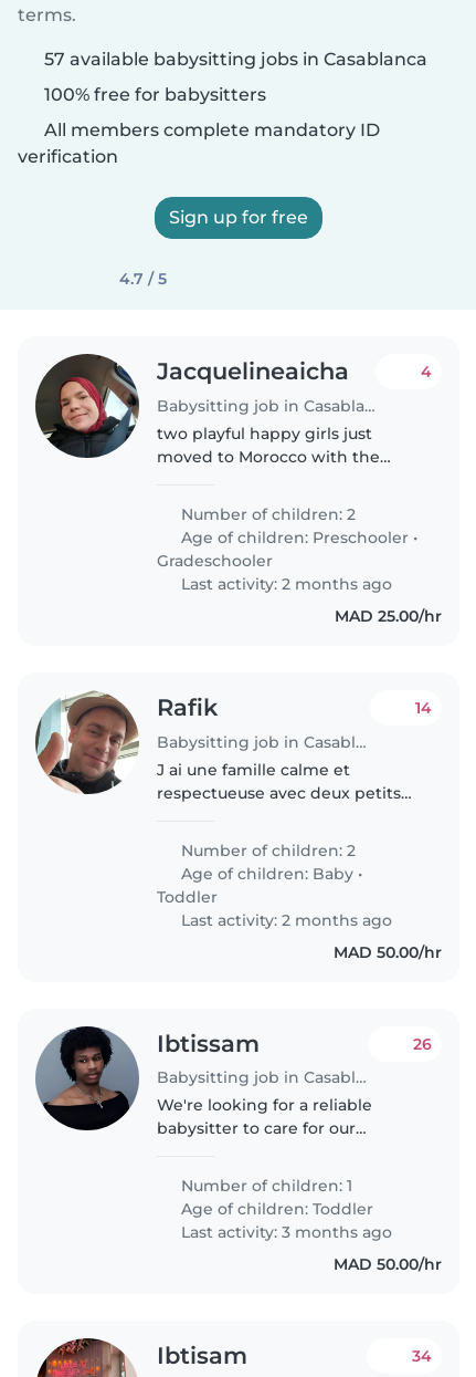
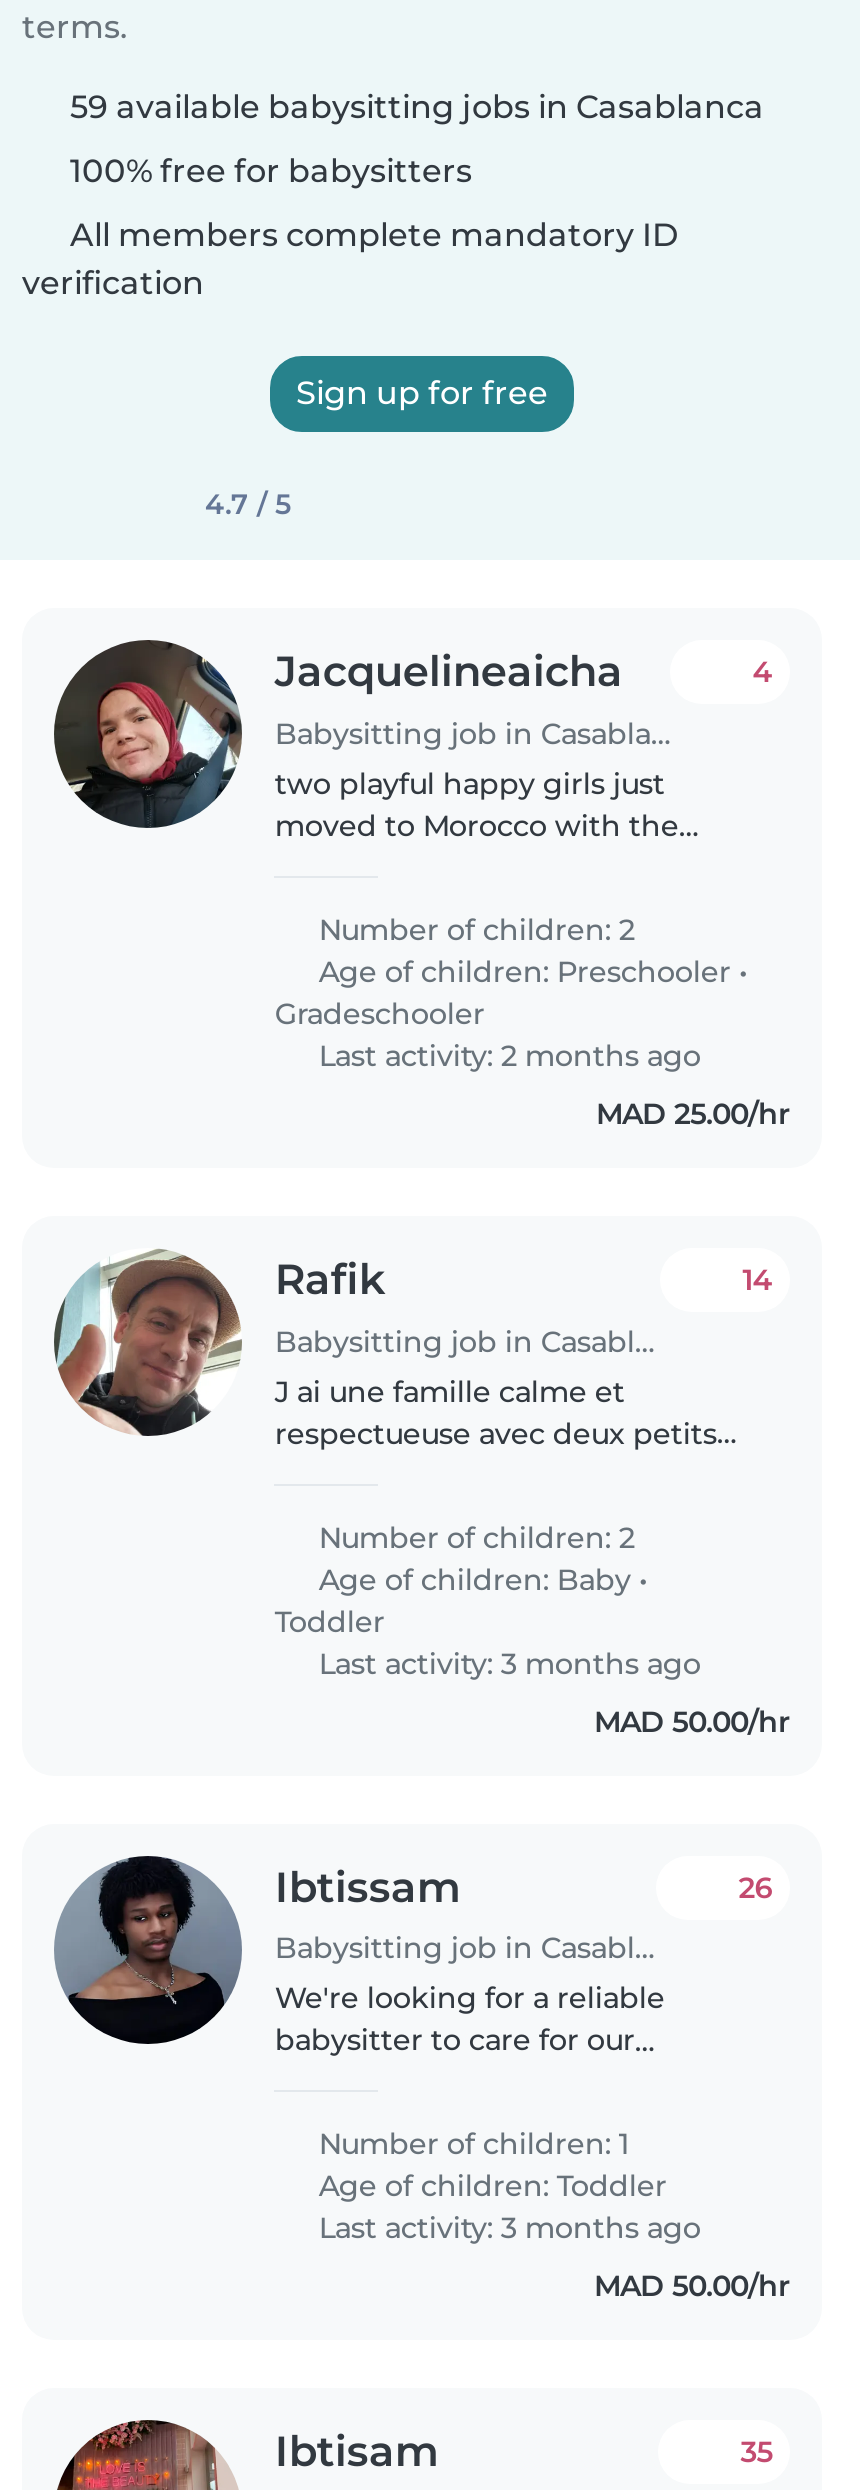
- 57 available babysitting jobs in Casablanca
+ 59 available babysitting jobs in Casablanca

- Last activity: 2 months ago
+ Last activity: 3 months ago

- 34
+ 35
